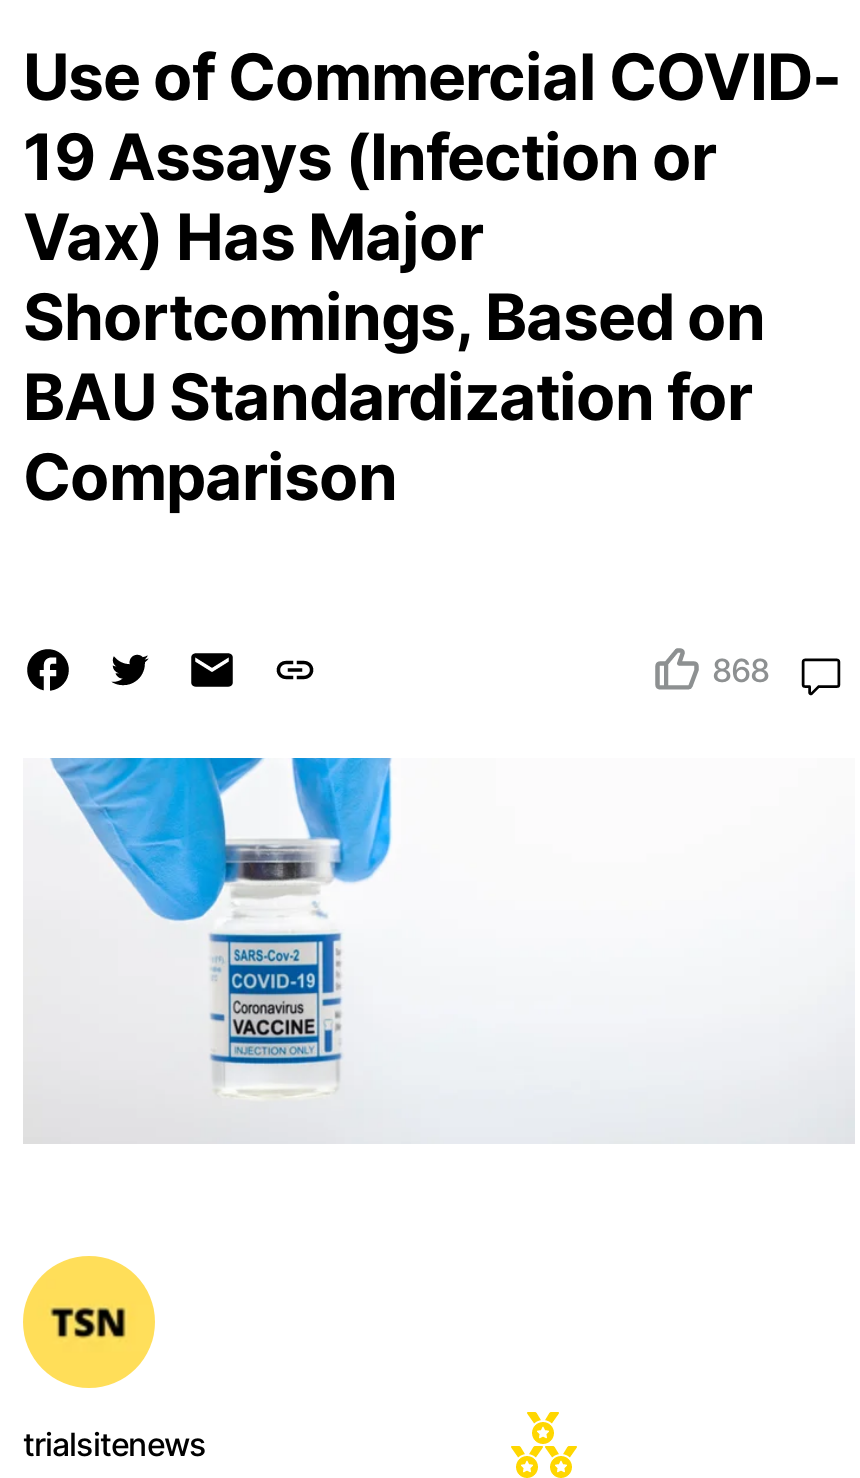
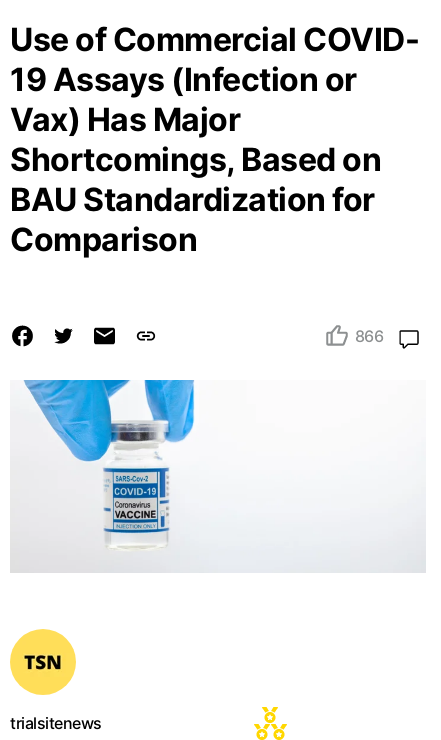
- 868
+ 866
